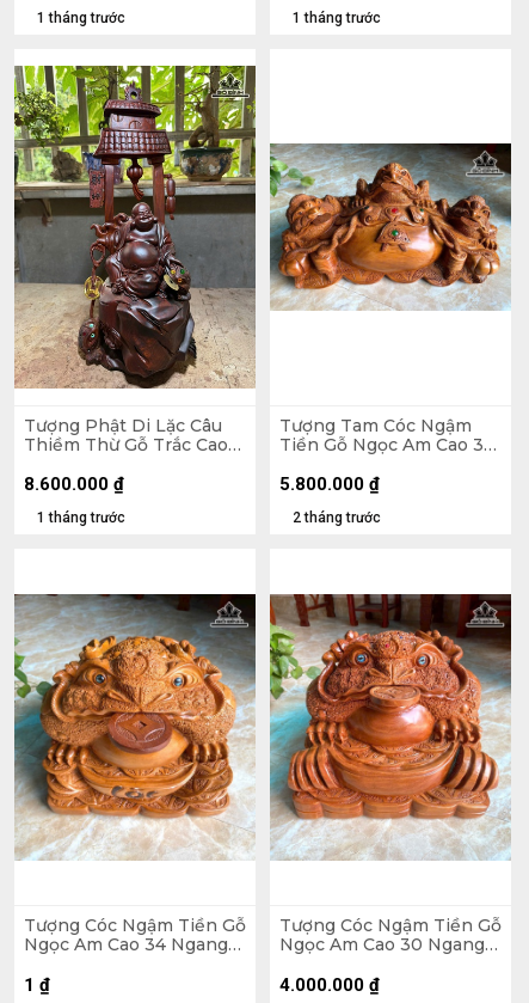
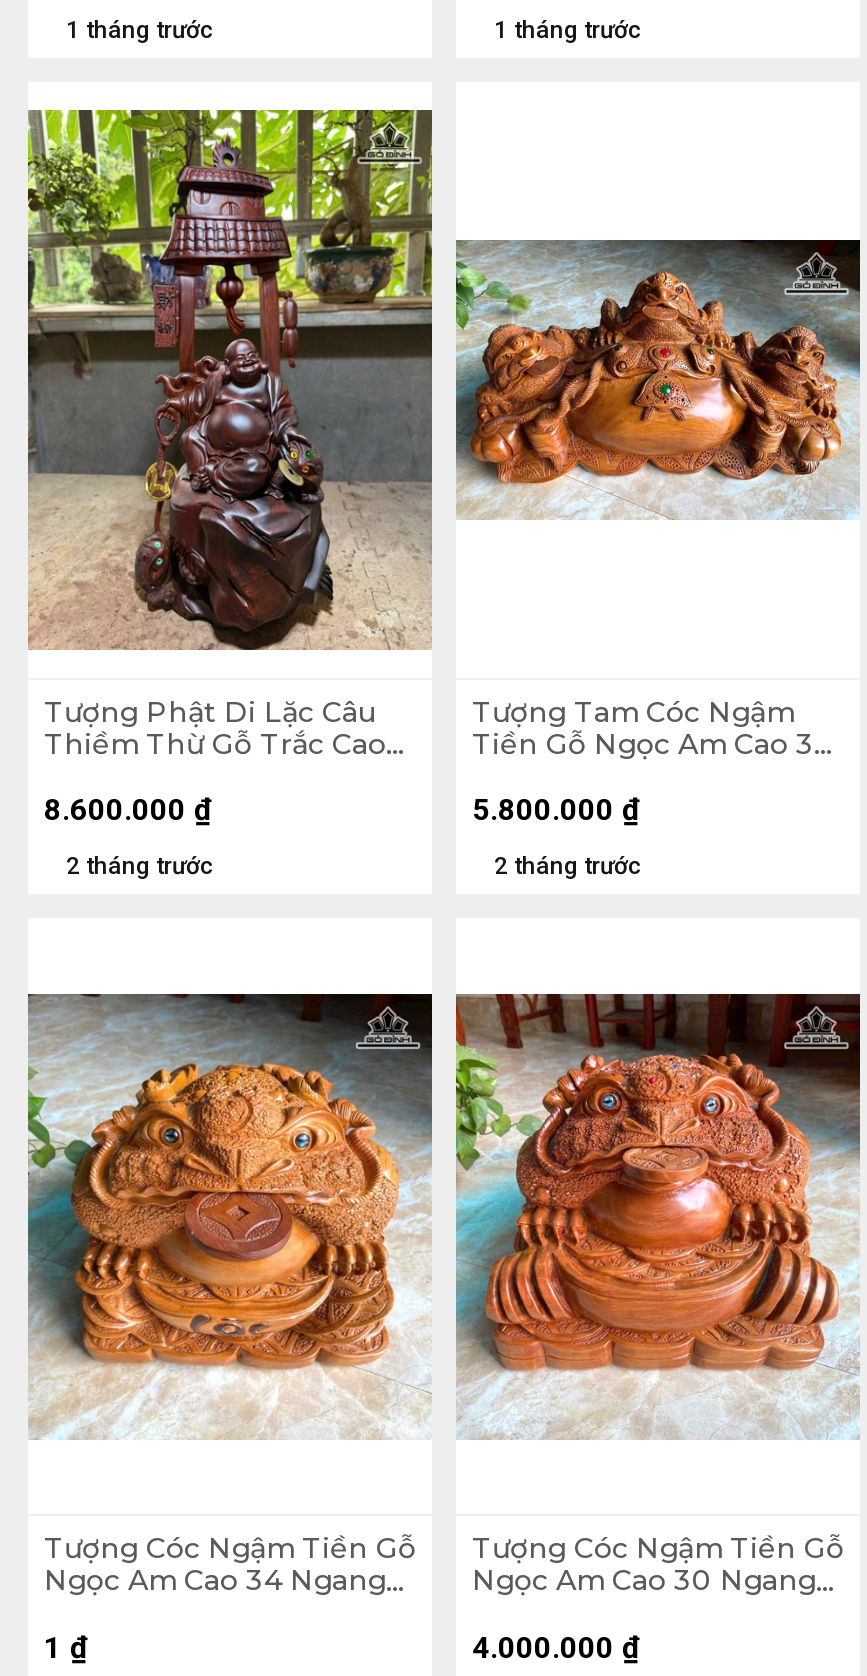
- 1 tháng trước
+ 2 tháng trước
